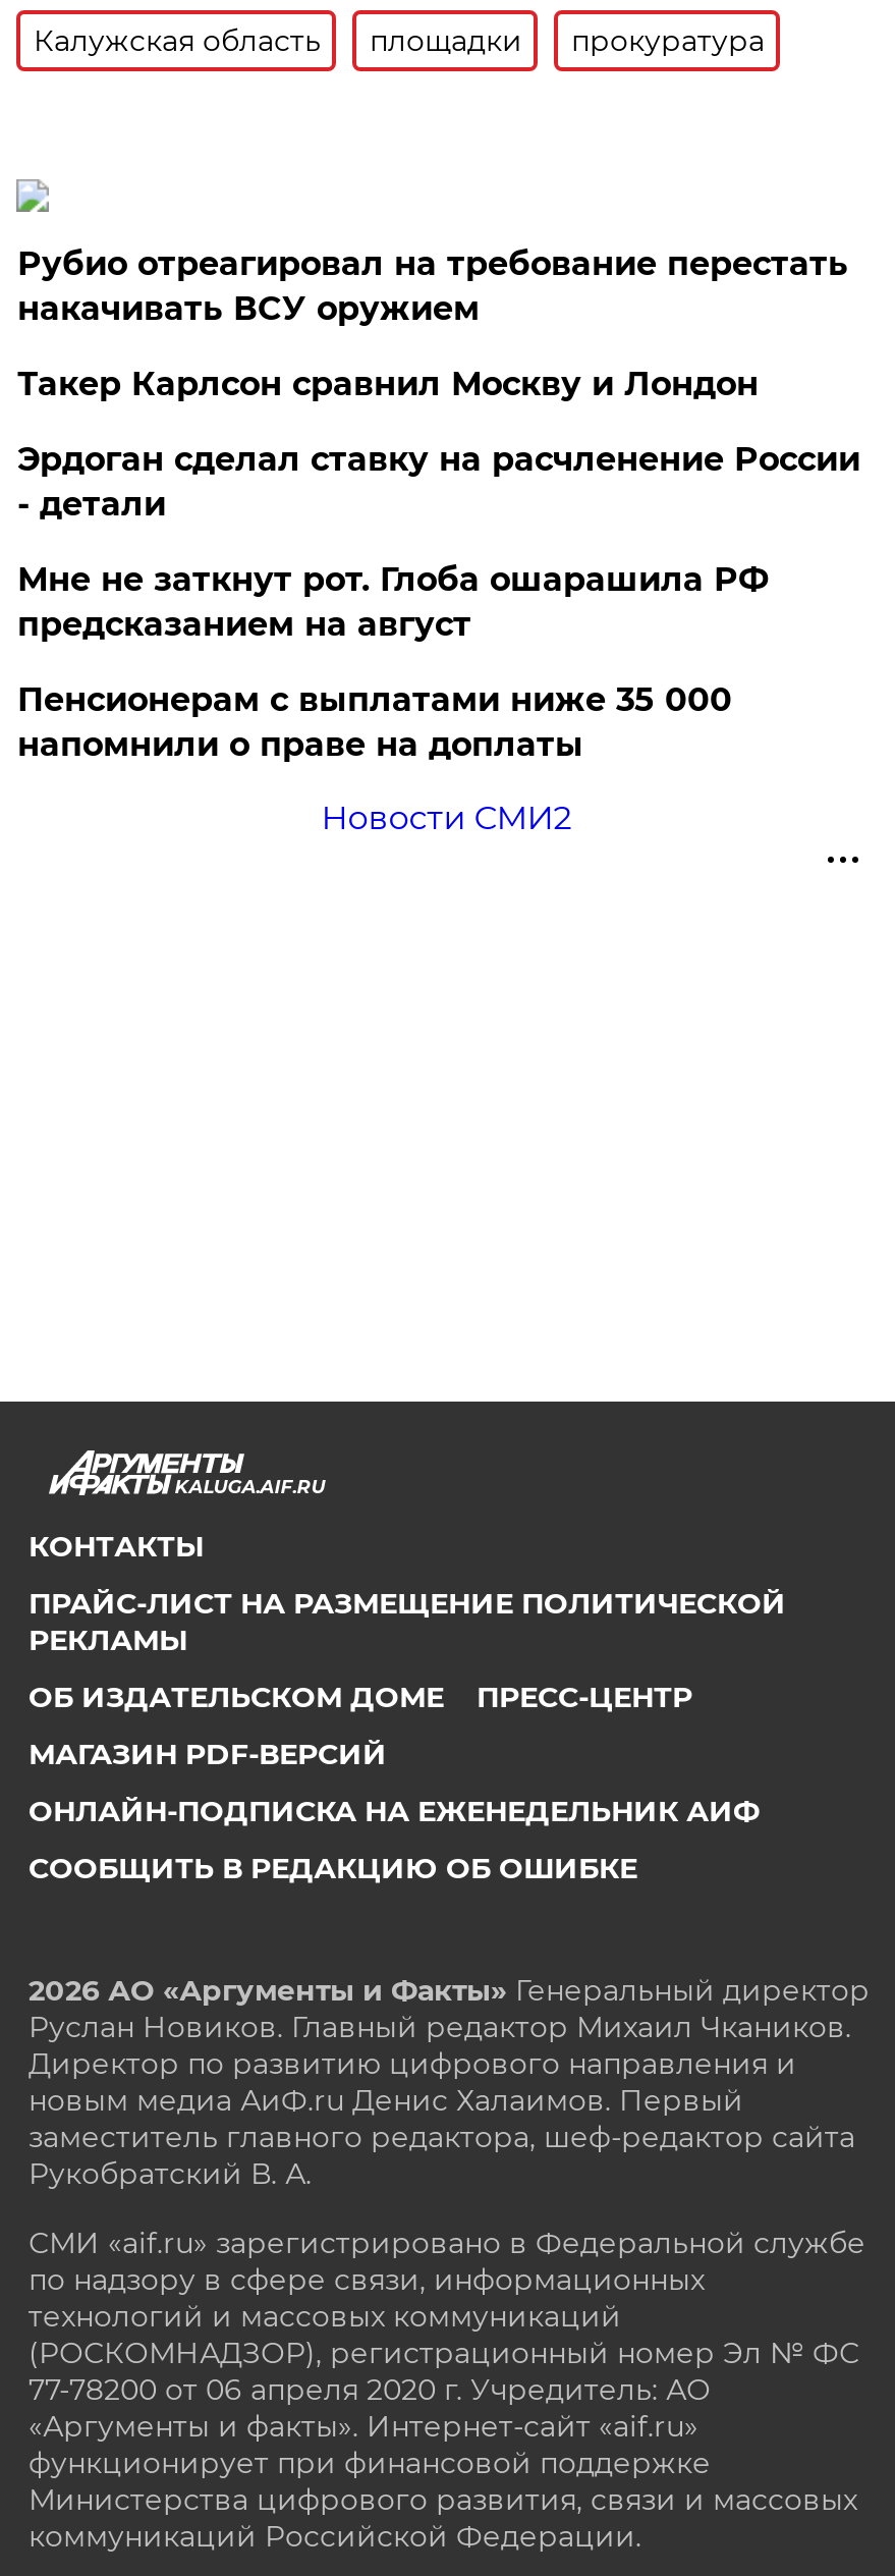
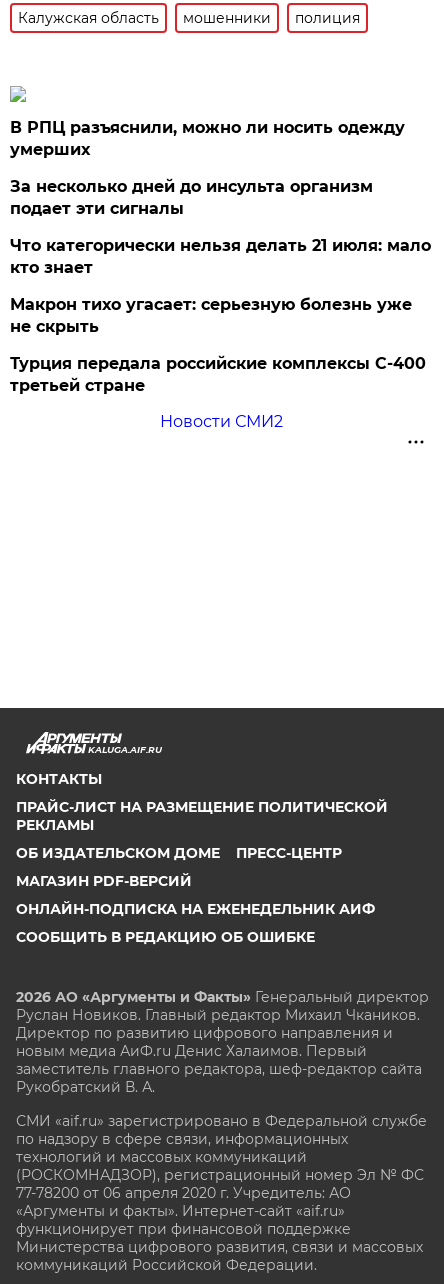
- площадки
- прокуратура
+ мошенники
+ полиция

- Рубио отреагировал на требование перестать
- накачивать ВСУ оружием
+ В РПЦ разъяснили, можно ли носить одежду
+ умерших

- Такер Карлсон сравнил Москву и Лондон
+ За несколько дней до инсульта организм
+ подает эти сигналы

- Эрдоган сделал ставку на расчленение России
- - детали
+ Что категорически нельзя делать 21 июля: мало
+ кто знает

- Мне не заткнут рот. Глоба ошарашила РФ
- предсказанием на август
+ Макрон тихо угасает: серьезную болезнь уже
+ не скрыть

- Пенсионерам с выплатами ниже 35 000
- напомнили о праве на доплаты
+ Турция передала российские комплексы С-400
+ третьей стране
